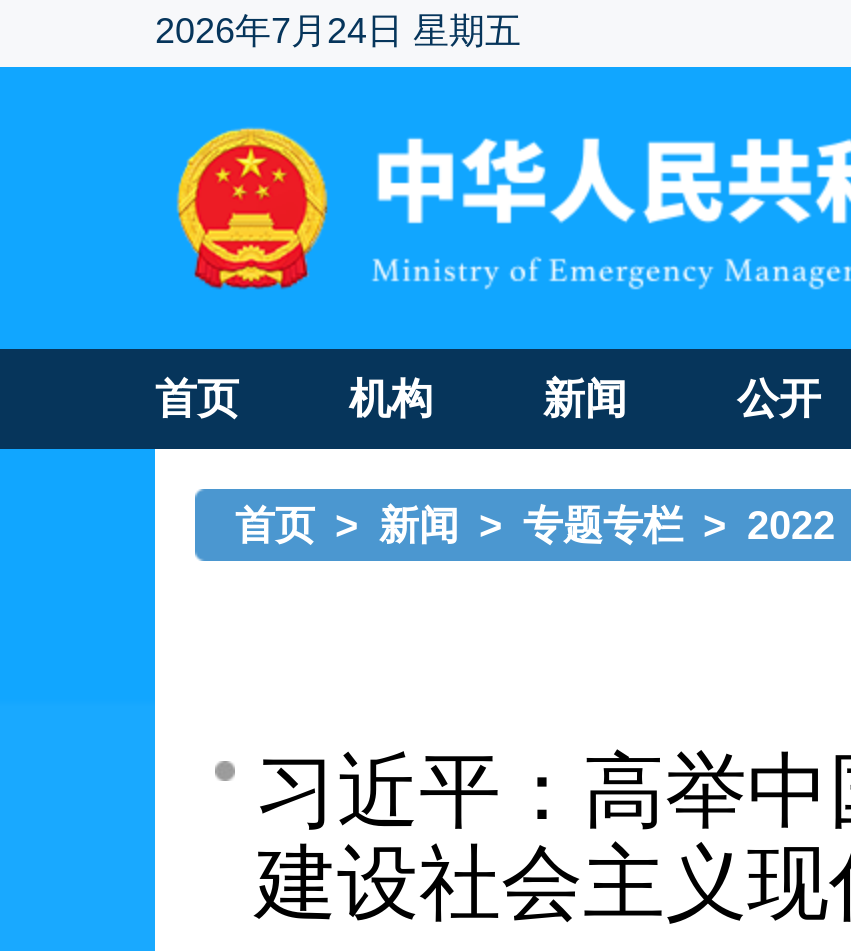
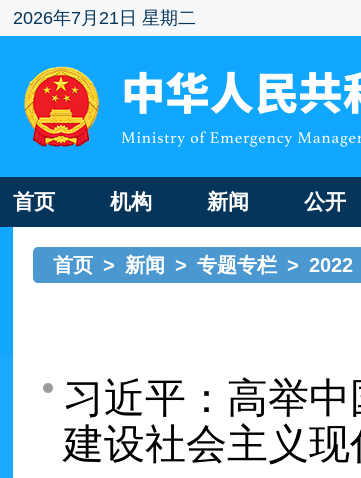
- 2026年7月24日 星期五
+ 2026年7月21日 星期二
